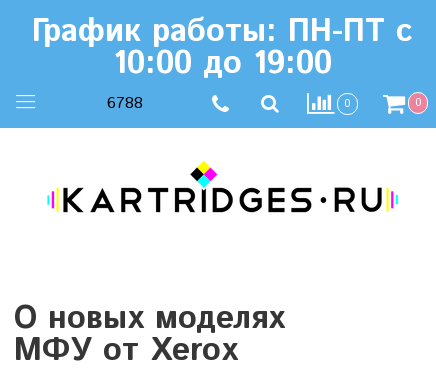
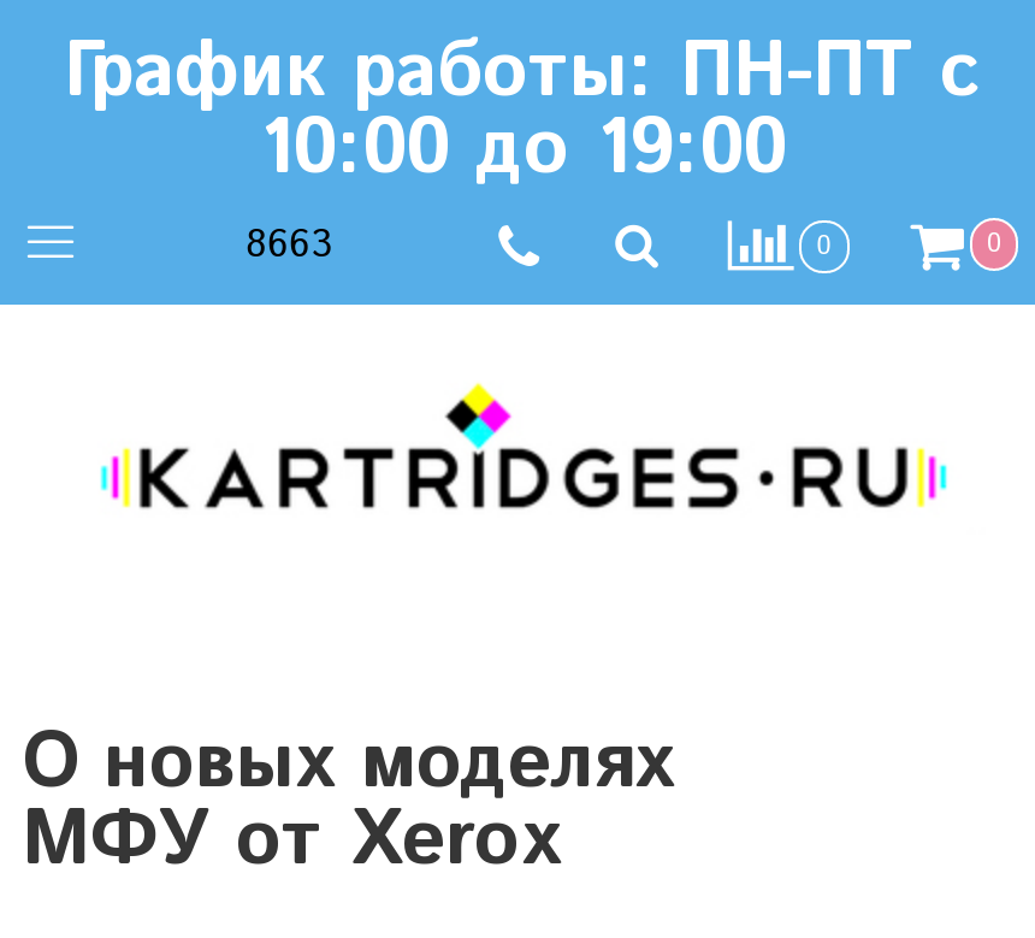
- 6788
+ 8663
